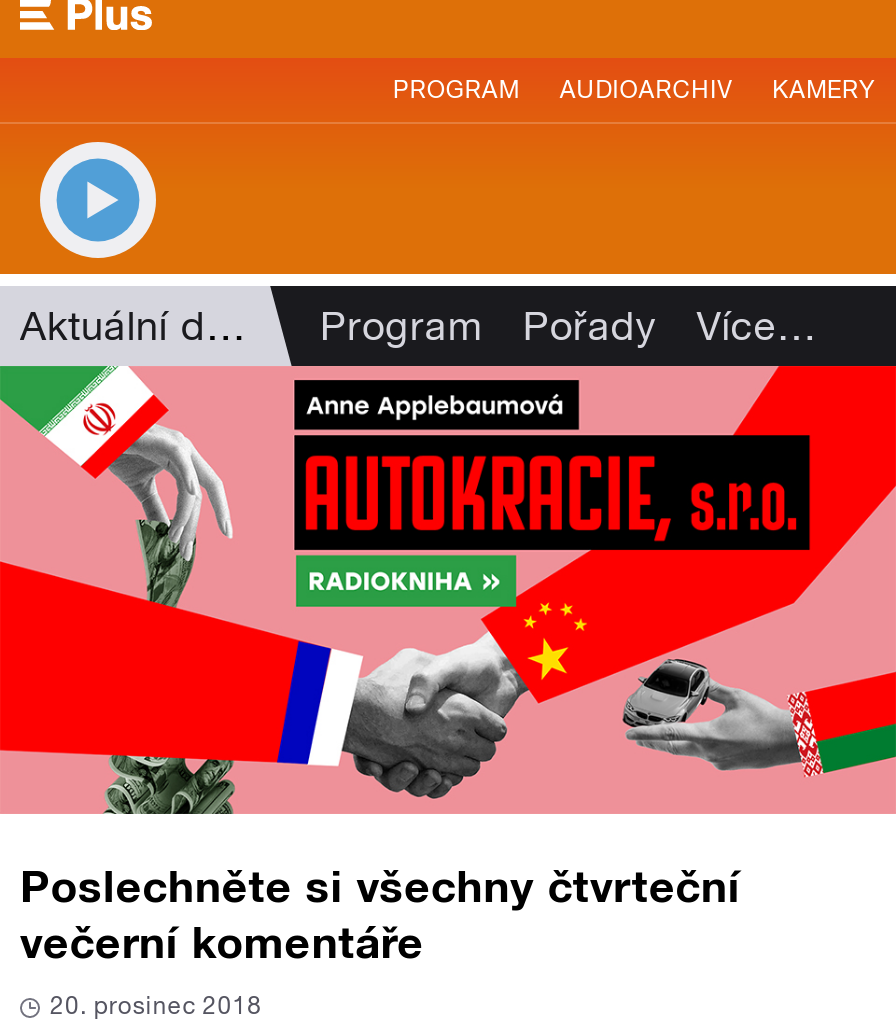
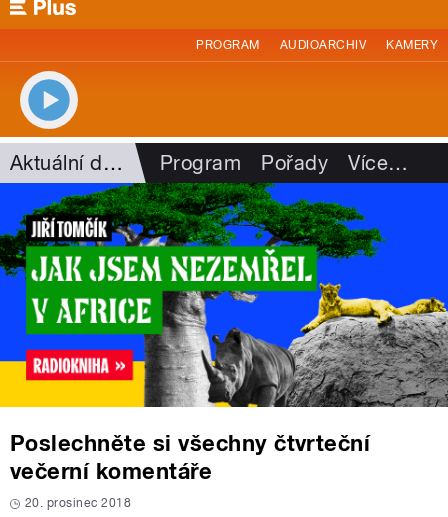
- [image]
+ [image]
